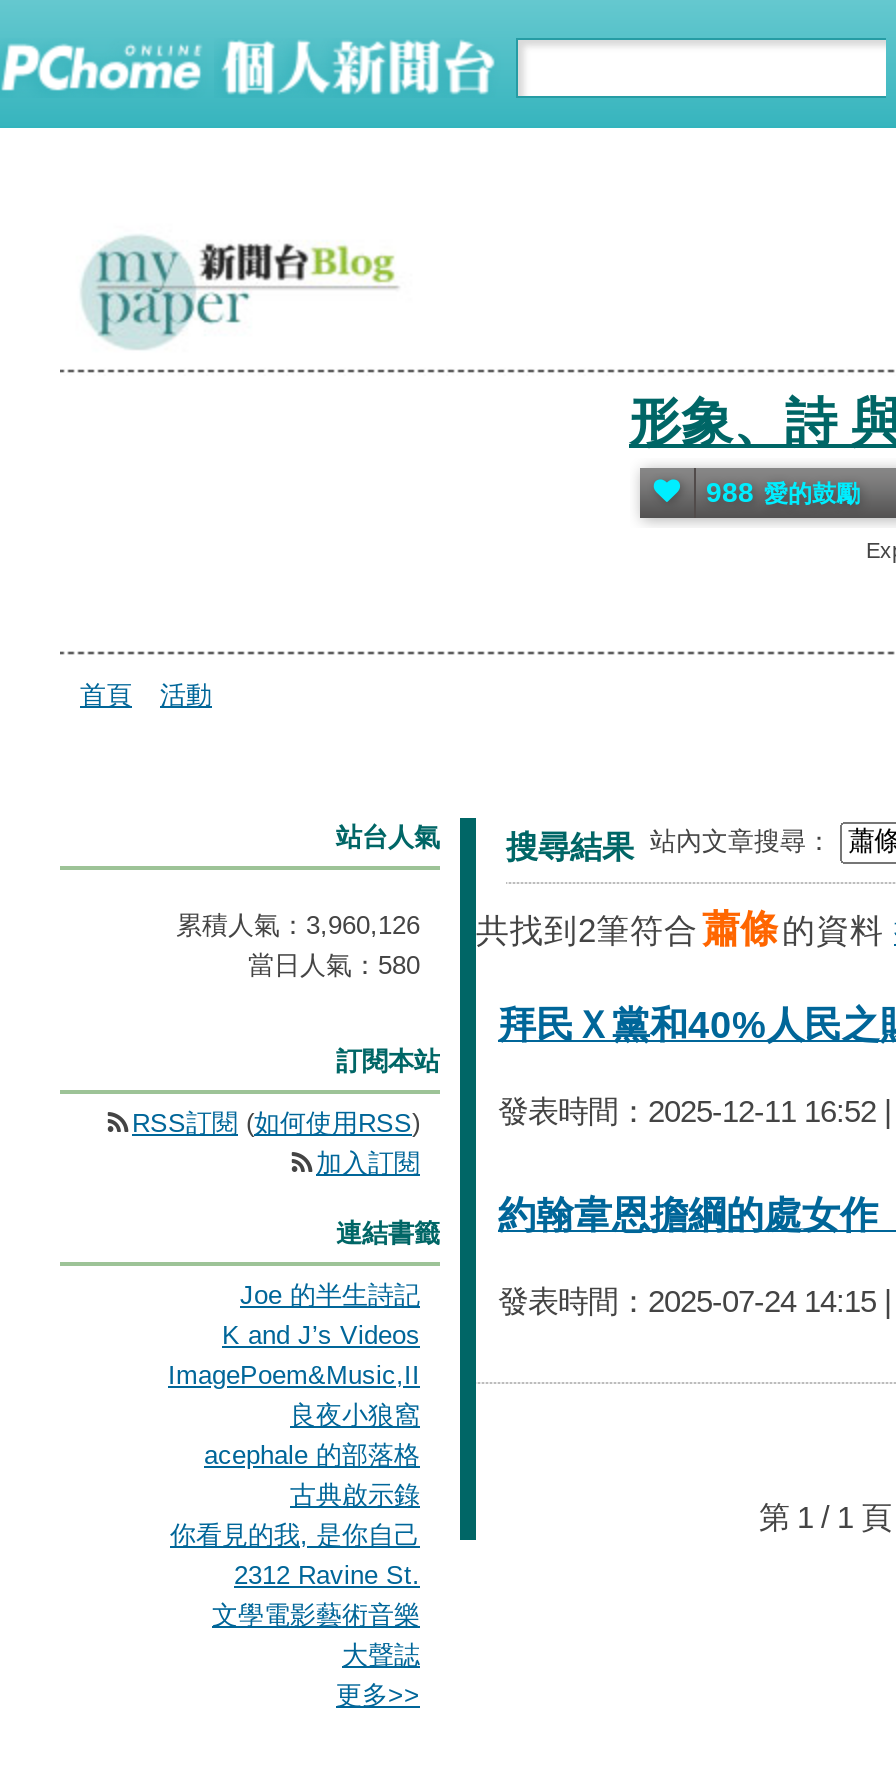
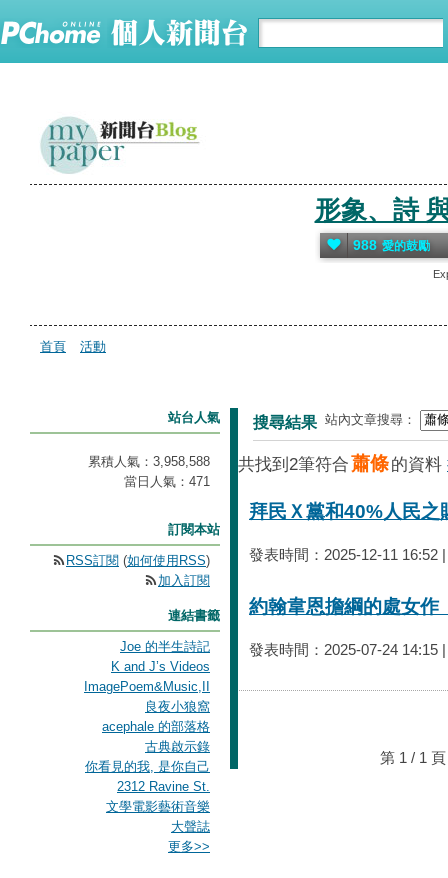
- 累積人氣：3,960,126
+ 累積人氣：3,958,588

- 當日人氣：580
+ 當日人氣：471
